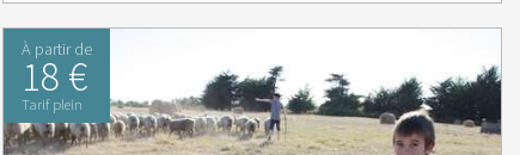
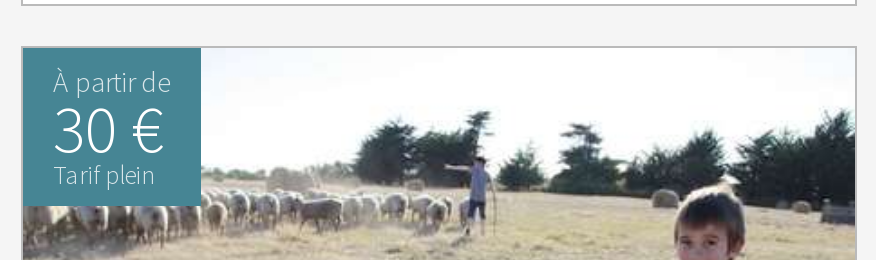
- 18 €
+ 30 €
